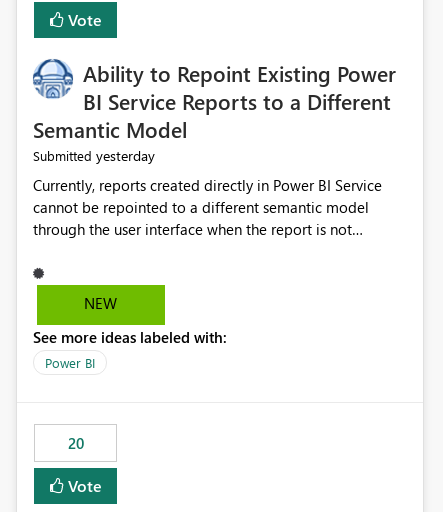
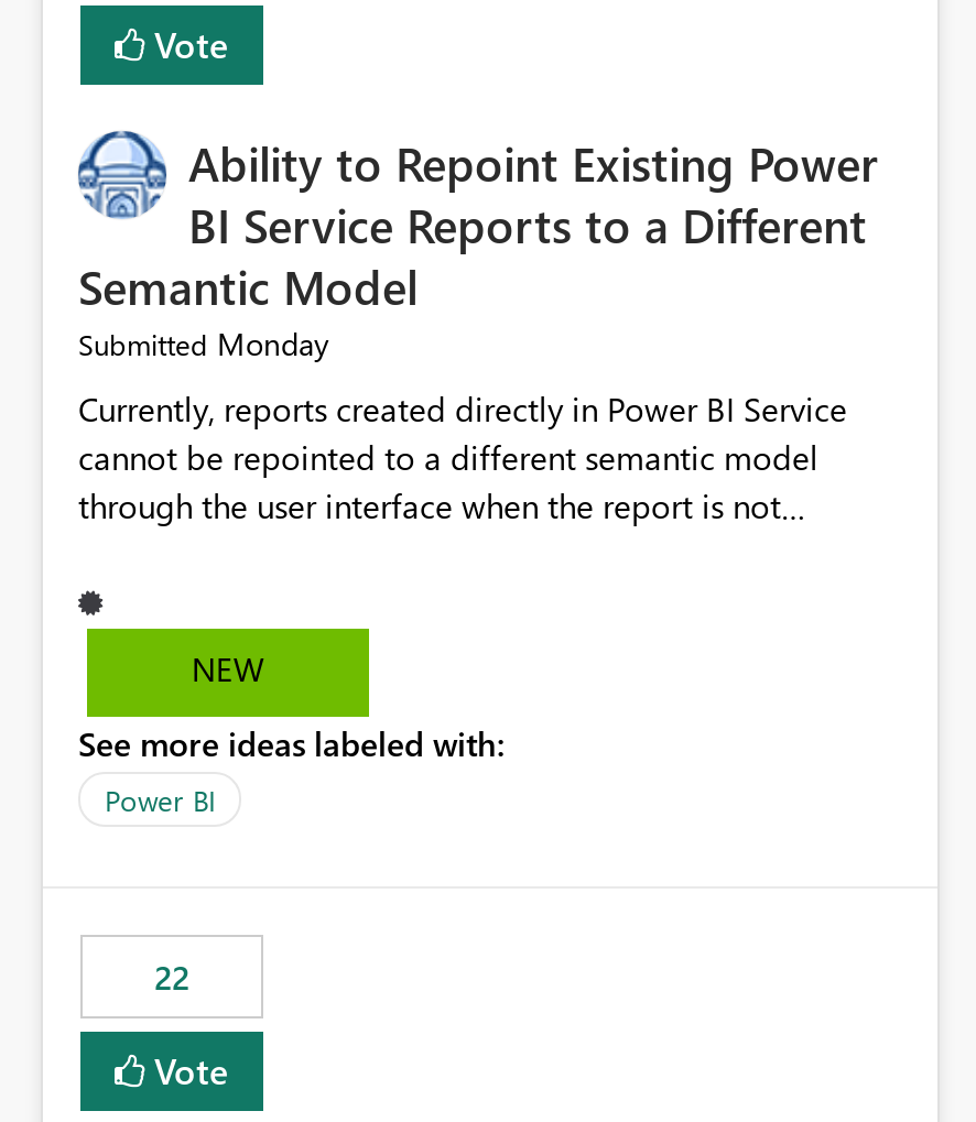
- Submitted yesterday
+ Submitted Monday

- 20
+ 22
